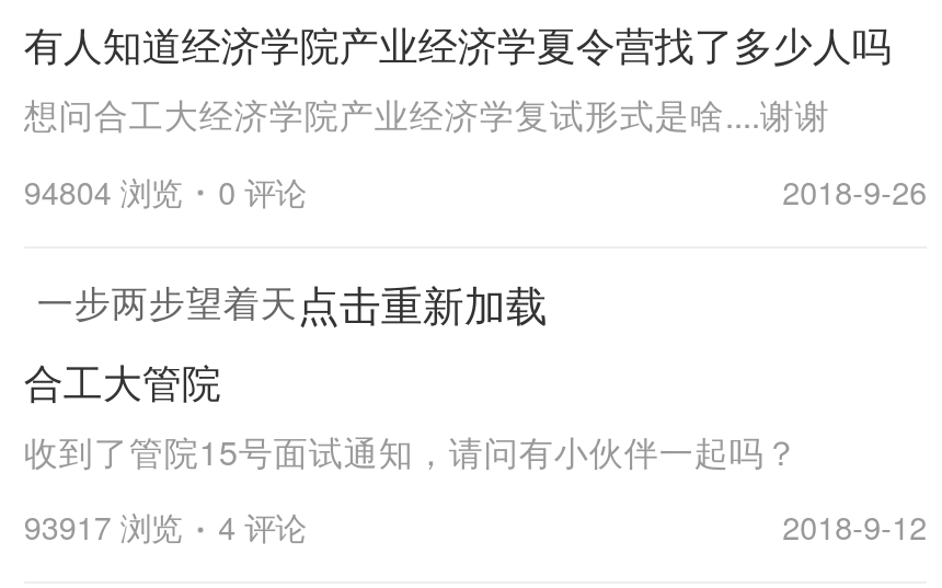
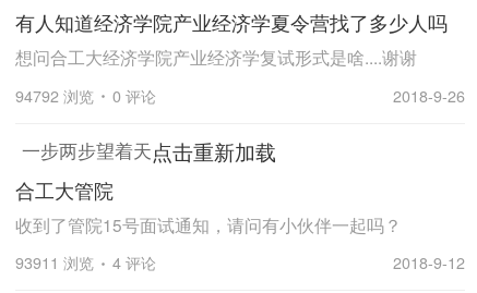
- 94804 浏览 0 评论
+ 94792 浏览 0 评论

- 93917 浏览 4 评论
+ 93911 浏览 4 评论
